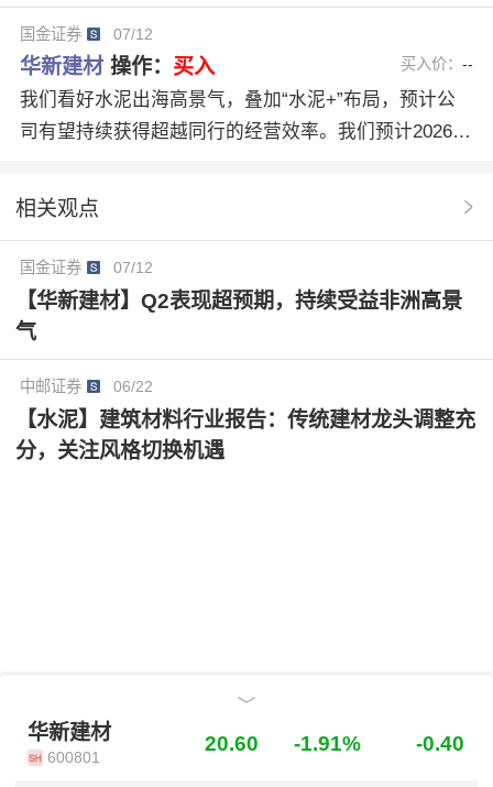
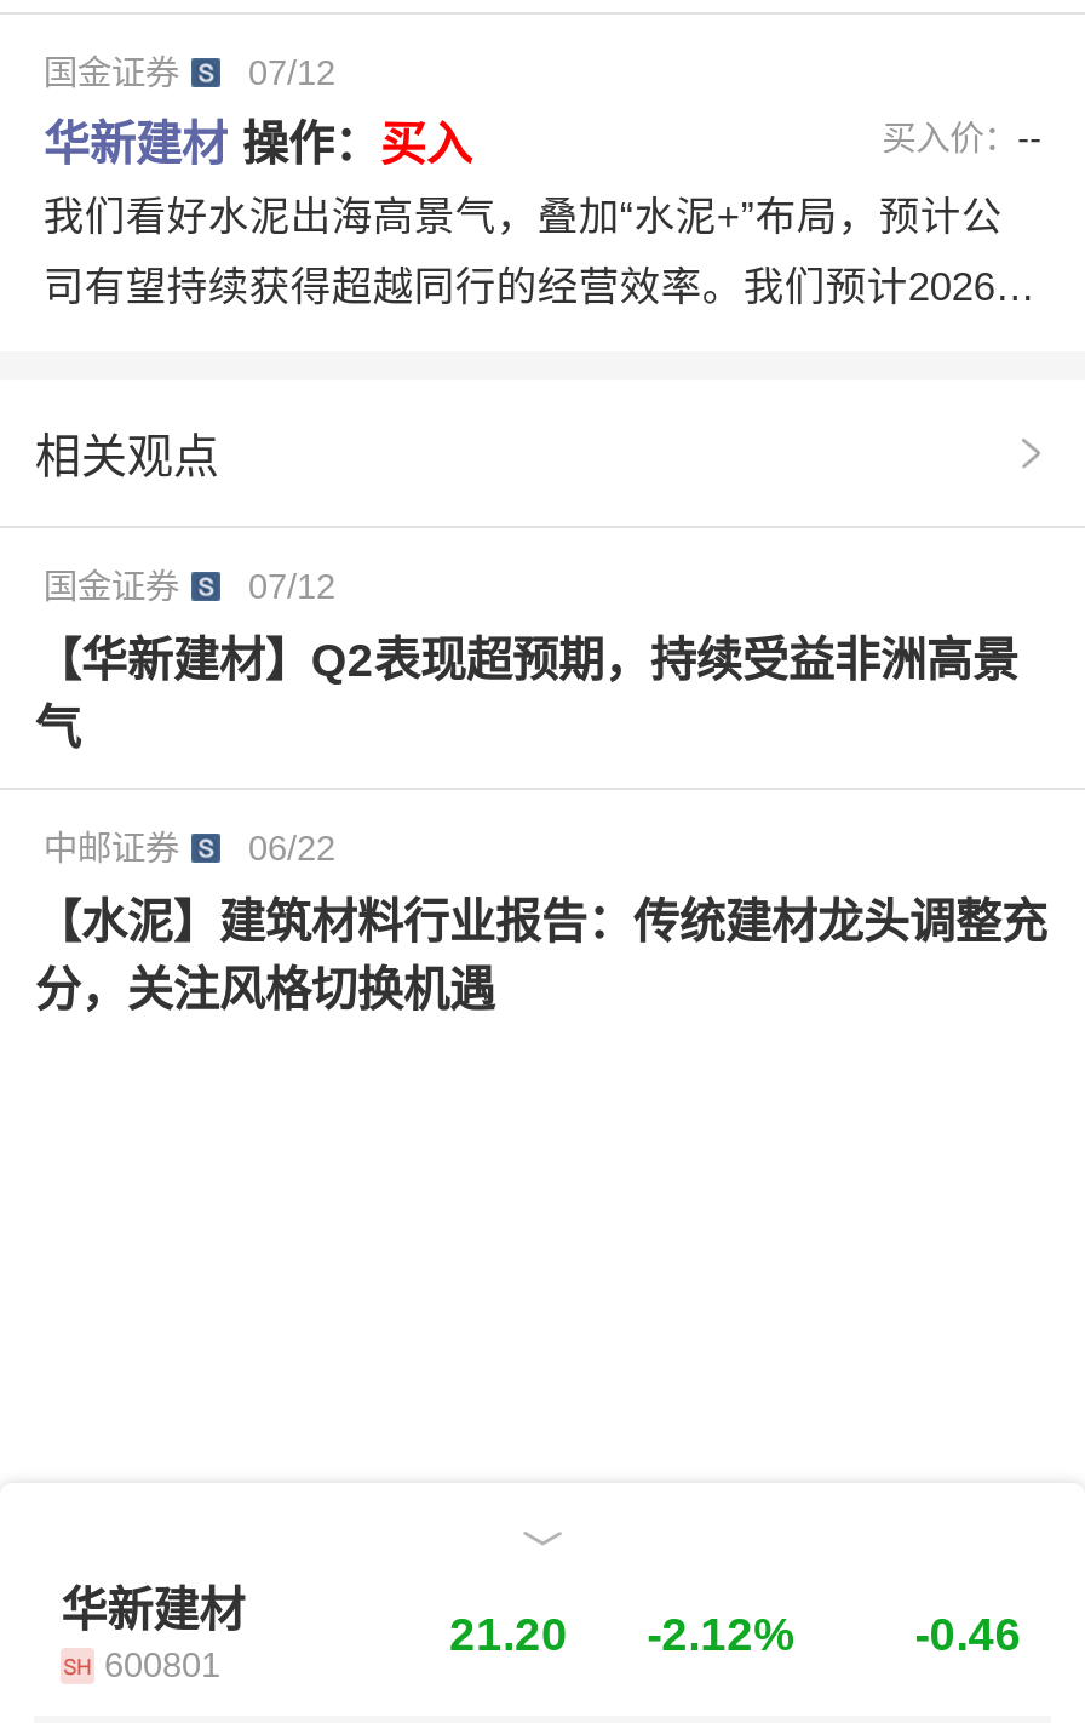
- 20.60
+ 21.20

- -1.91%
+ -2.12%

- -0.40
+ -0.46
